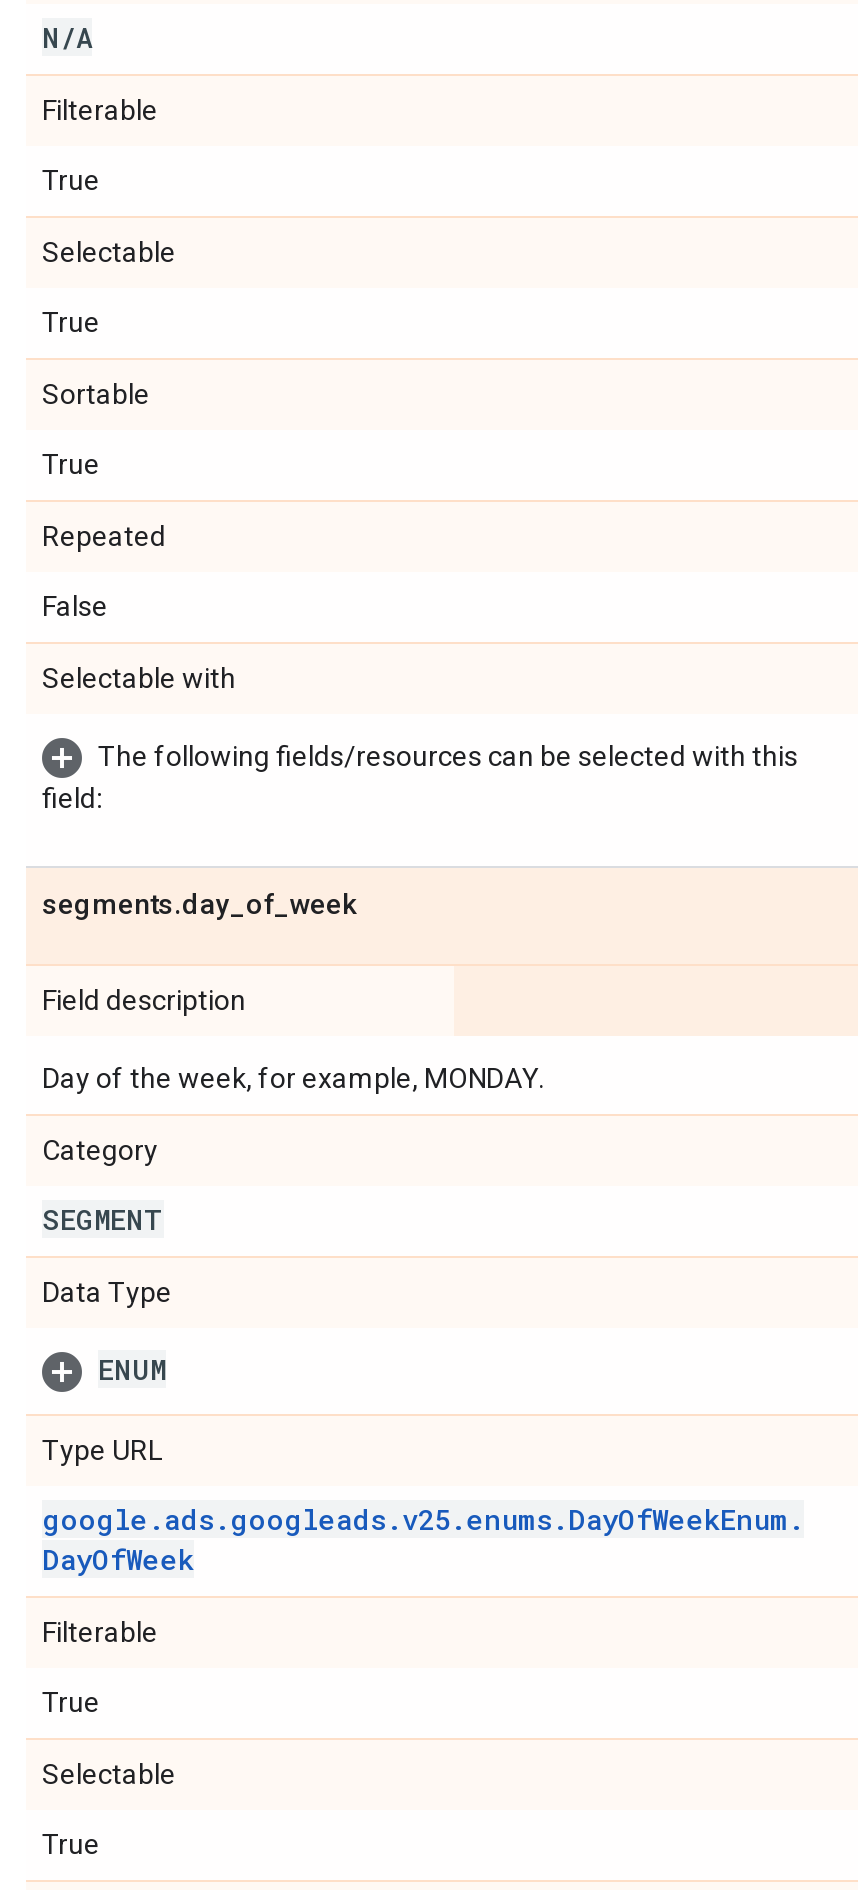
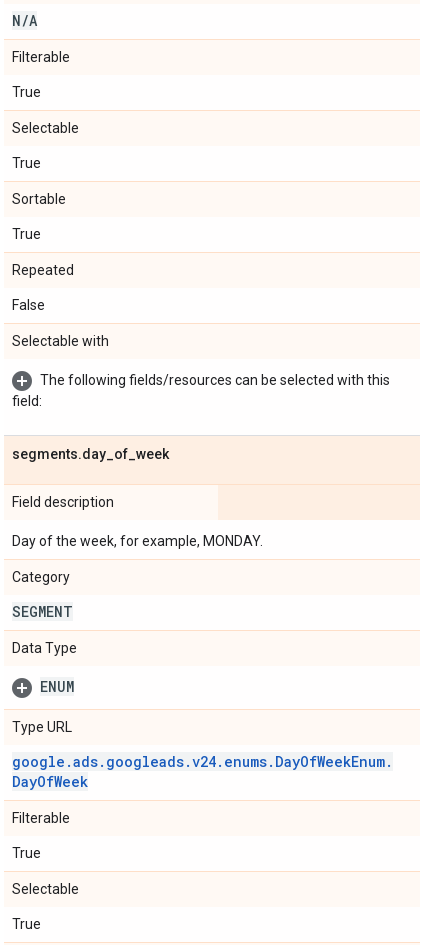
- google. ads. googleads.v25.enums. DayOfWeekEnum.
+ google. ads. googleads.v24.enums. DayOfWeekEnum.
